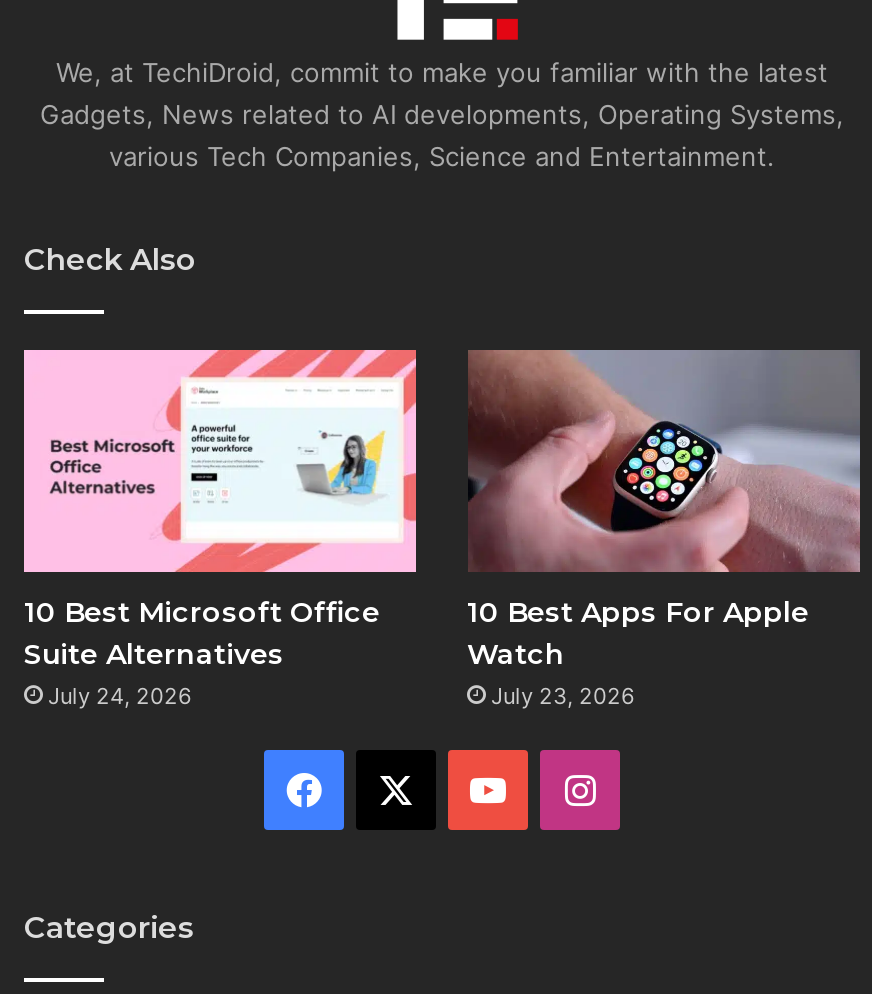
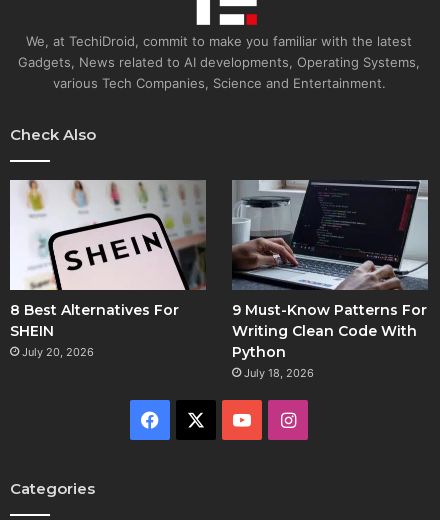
- [image]
- 10 Best Microsoft Office
- Suite Alternatives
- July 24, 2026
+ [image]
+ 8 Best Alternatives For
+ SHEIN
+ July 20, 2026

- [image]
- 10 Best Apps For Apple
- Watch
- July 23, 2026
+ [image]
+ 9 Must-Know Patterns For
+ Writing Clean Code With
+ Python
+ July 18, 2026
